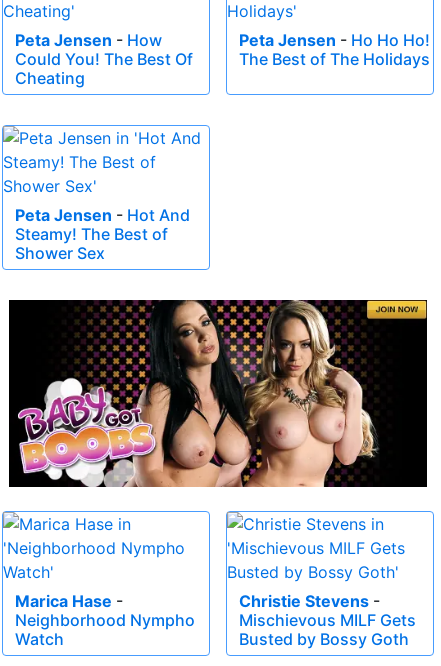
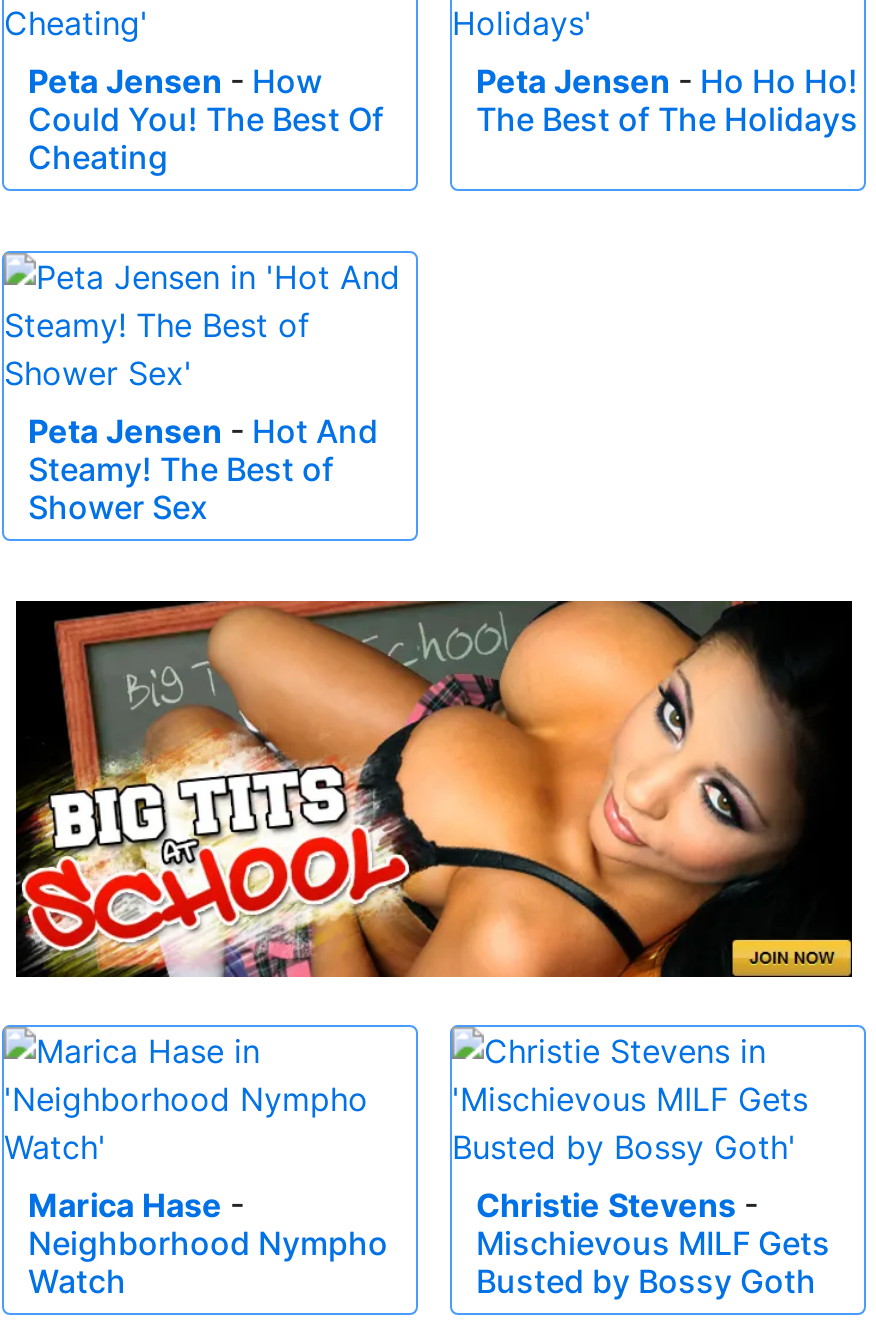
- [image]
+ [image]
